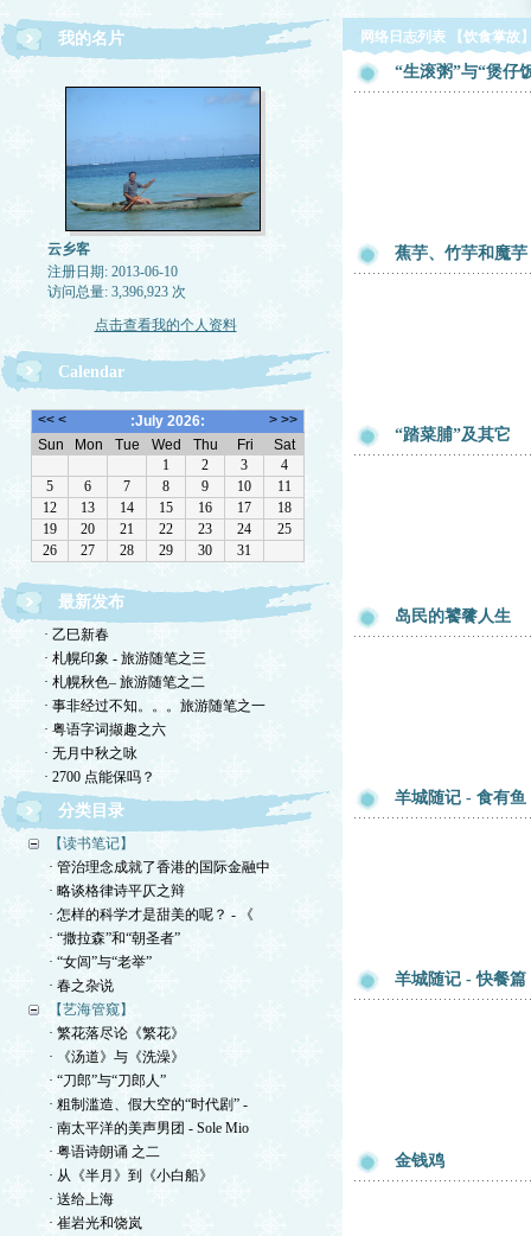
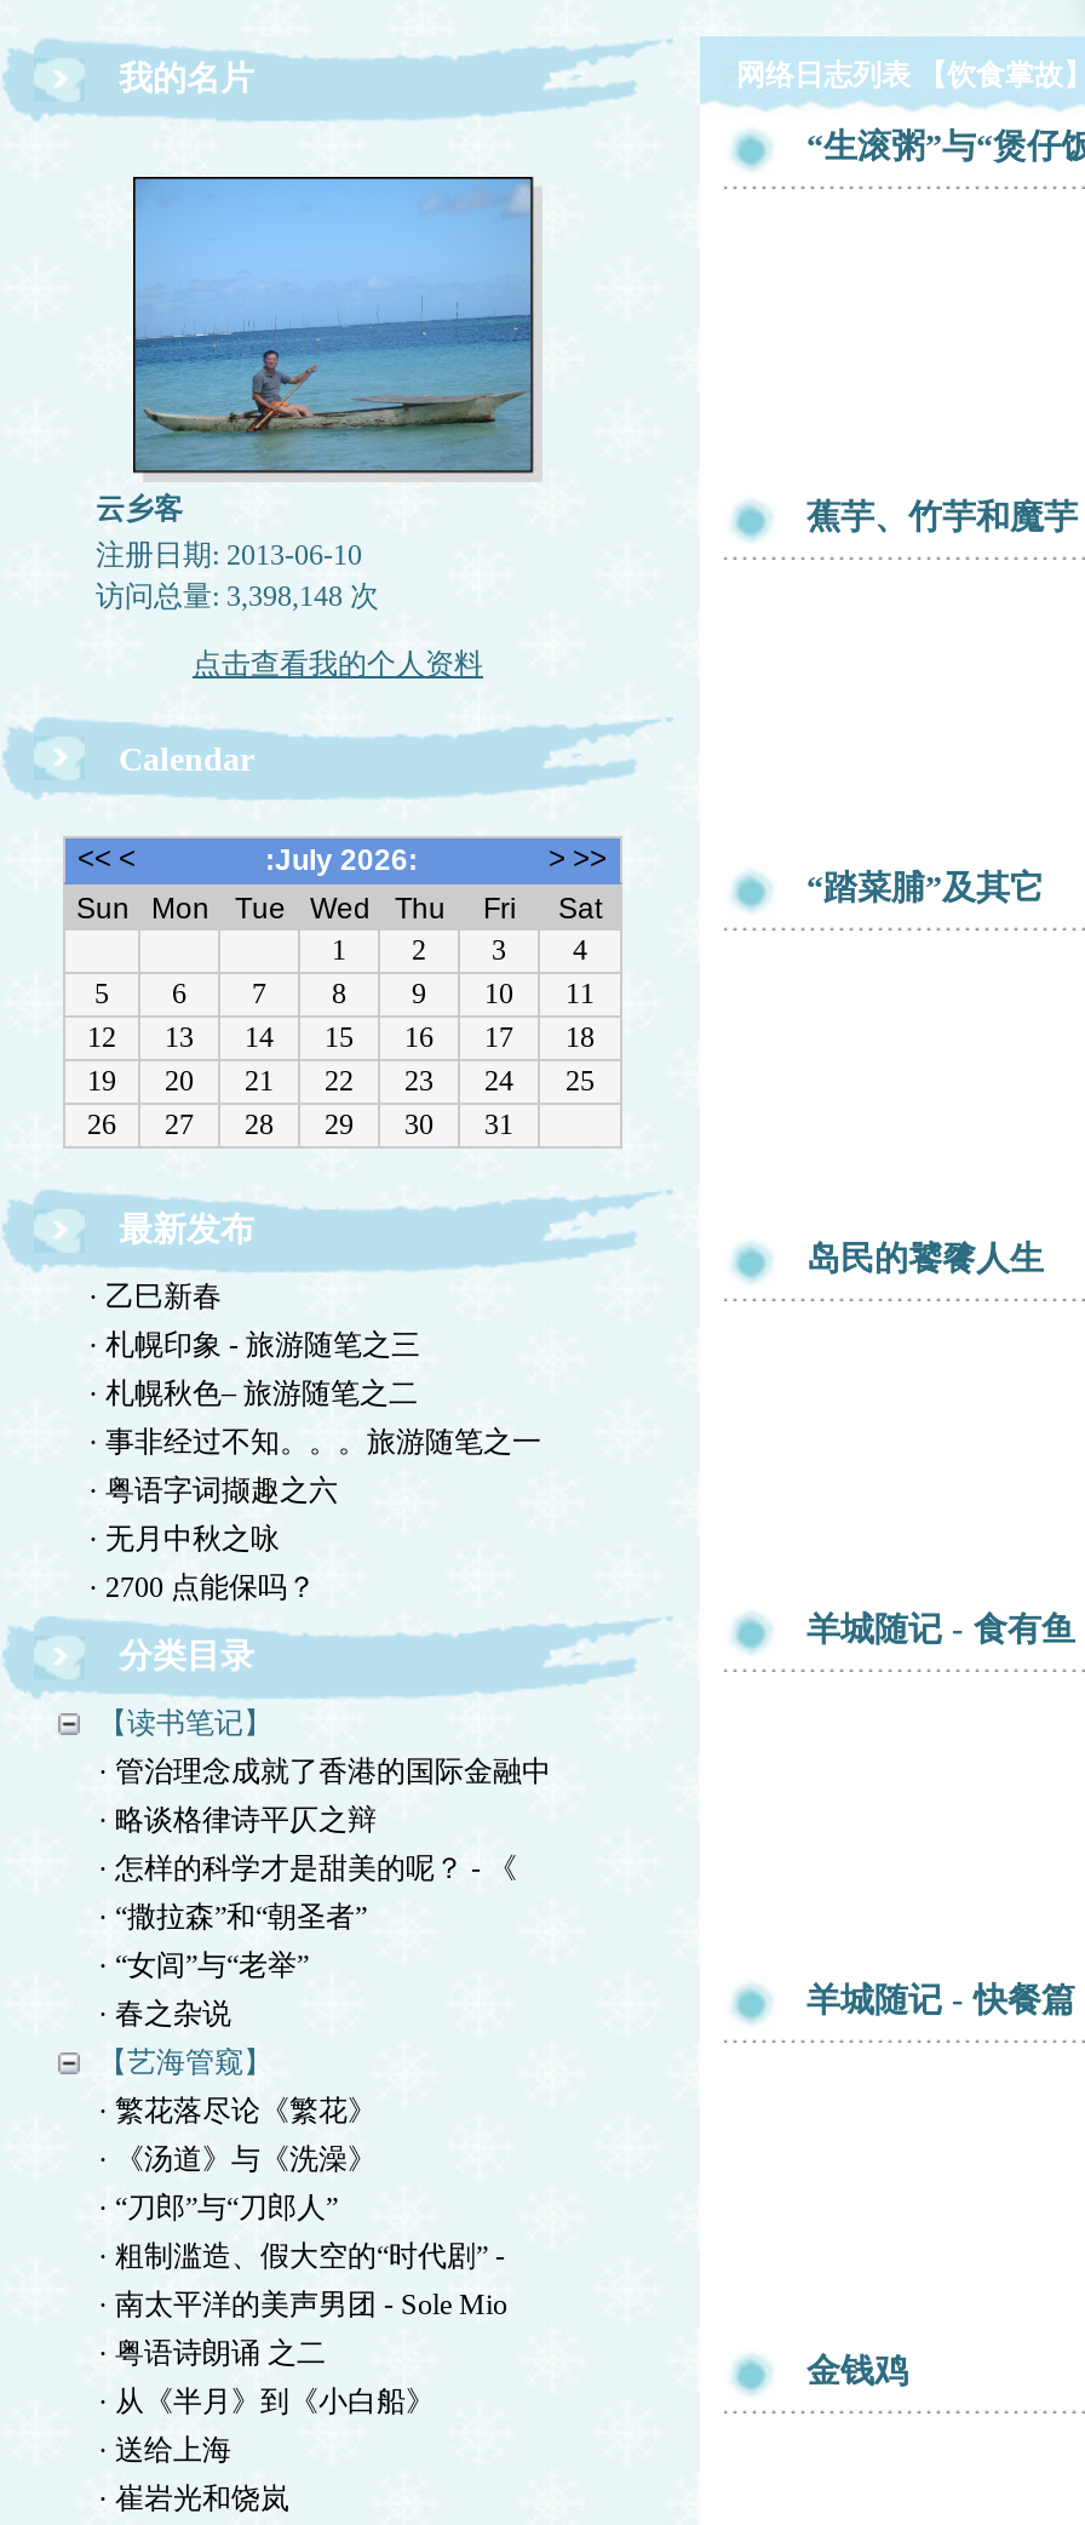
- 访问总量: 3,396,923 次
+ 访问总量: 3,398,148 次
